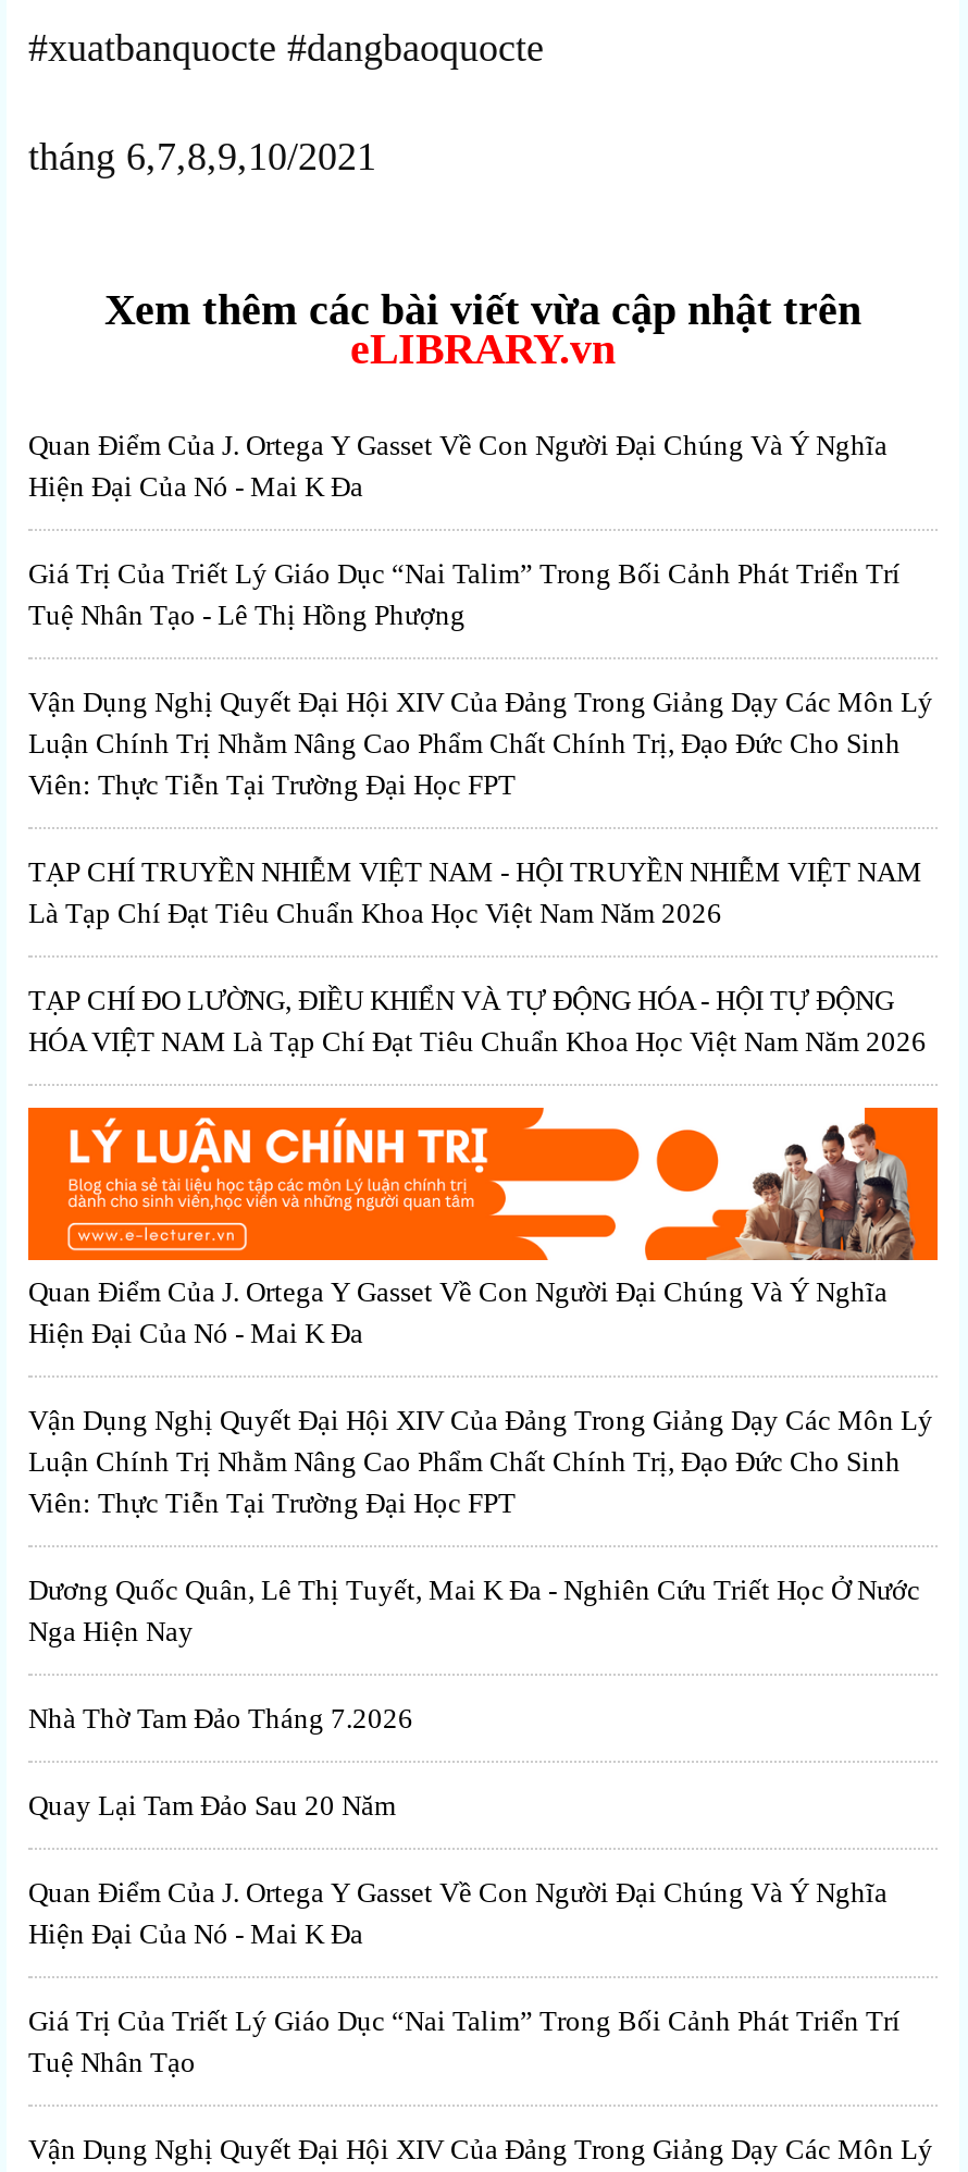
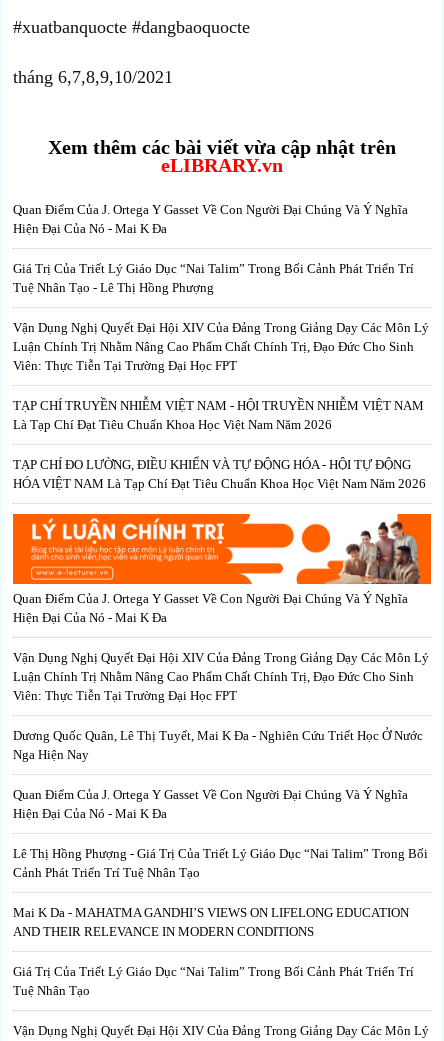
- Nhà Thờ Tam Đảo Tháng 7.2026
- Quay Lại Tam Đảo Sau 20 Năm

moved up: Quan Điểm Của J. Ortega Y Gasset Về Con Người Đại Chúng Và Ý Nghĩa | Hiện Đại Của Nó - Mai K Đa

+ Lê Thị Hồng Phượng - Giá Trị Của Triết Lý Giáo Dục “Nai Talim” Trong Bối
+ Cảnh Phát Triển Trí Tuệ Nhân Tạo
+ Mai K Da - MAHATMA GANDHI’S VIEWS ON LIFELONG EDUCATION
+ AND THEIR RELEVANCE IN MODERN CONDITIONS
